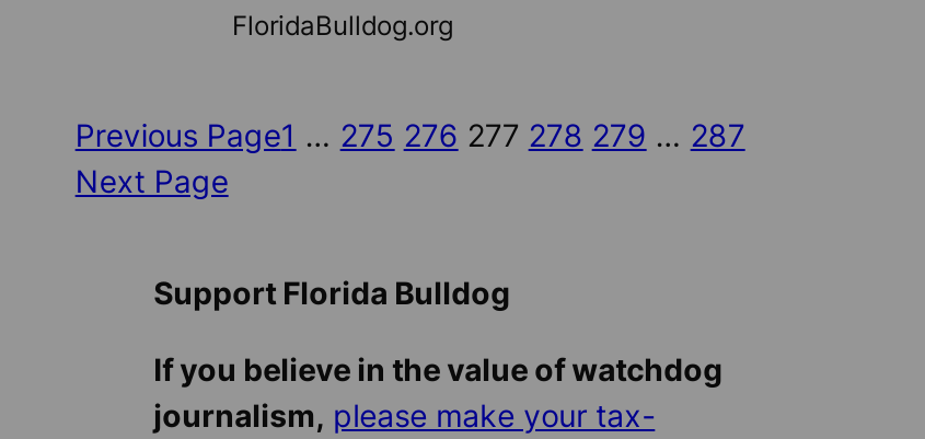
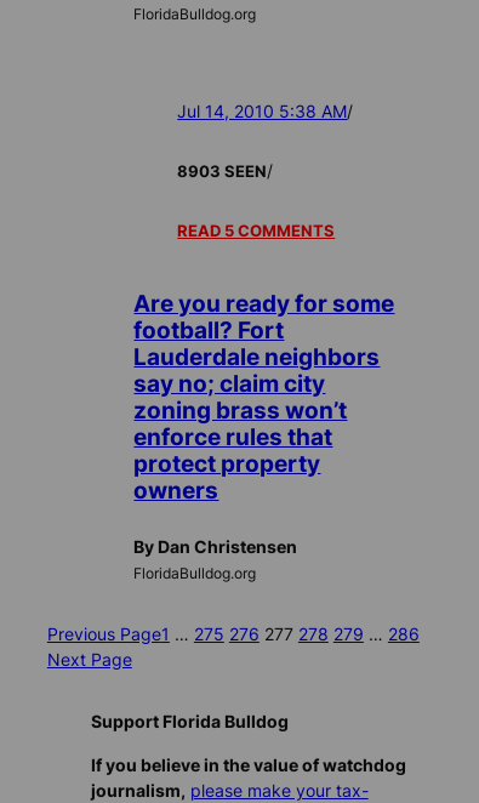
- Previous Page1 … 275 276 277 278 279 … 287
+ Jul 14, 2010 5:38 AM/
+ 8903 SEEN/
+ READ 5 COMMENTS
+ Are you ready for some
+ football? Fort
+ Lauderdale neighbors
+ say no; claim city
+ zoning brass won’t
+ enforce rules that
+ protect property
+ owners
+ By Dan Christensen
+ FloridaBulldog.org
+ Previous Page1 … 275 276 277 278 279 … 286
